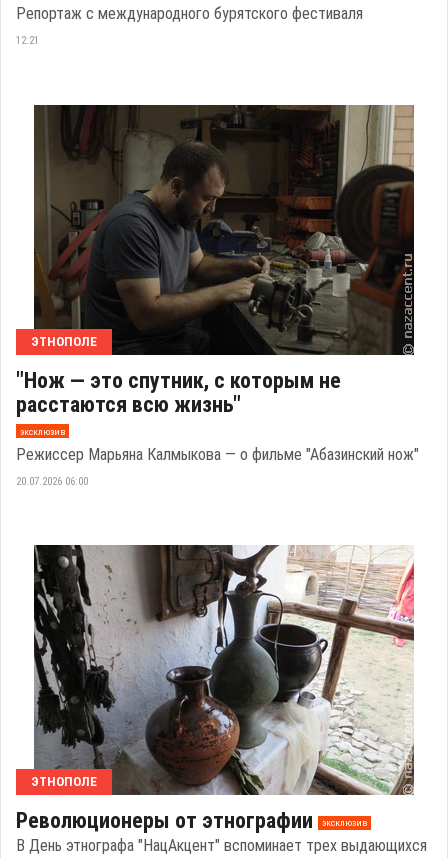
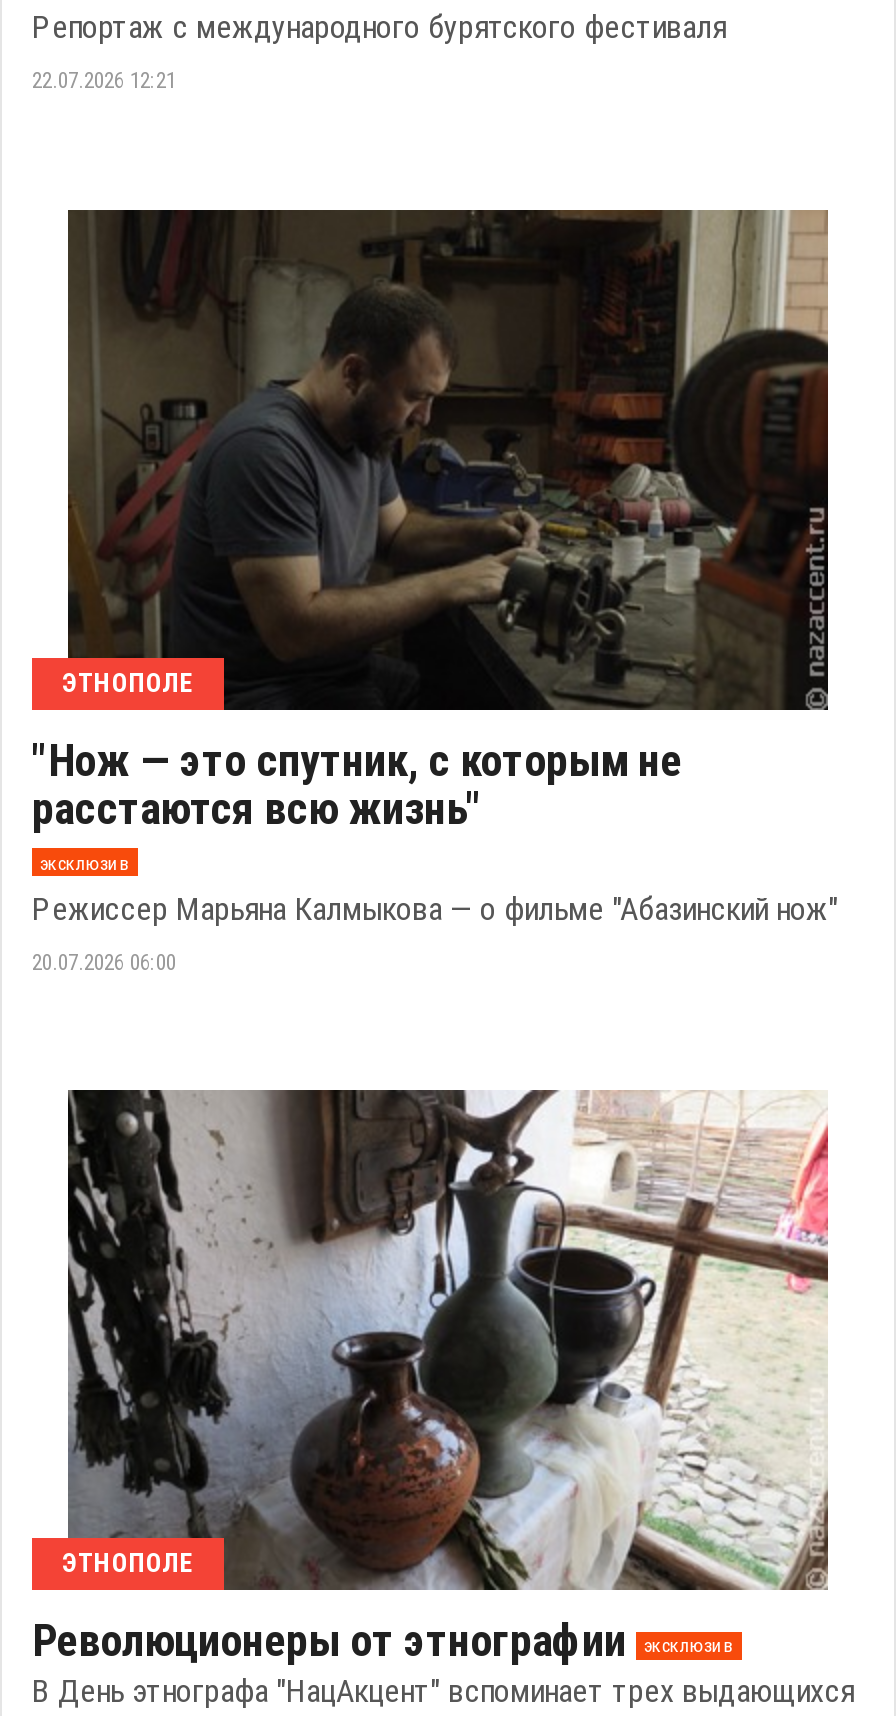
- 12:21
+ 22.07.2026 12:21
